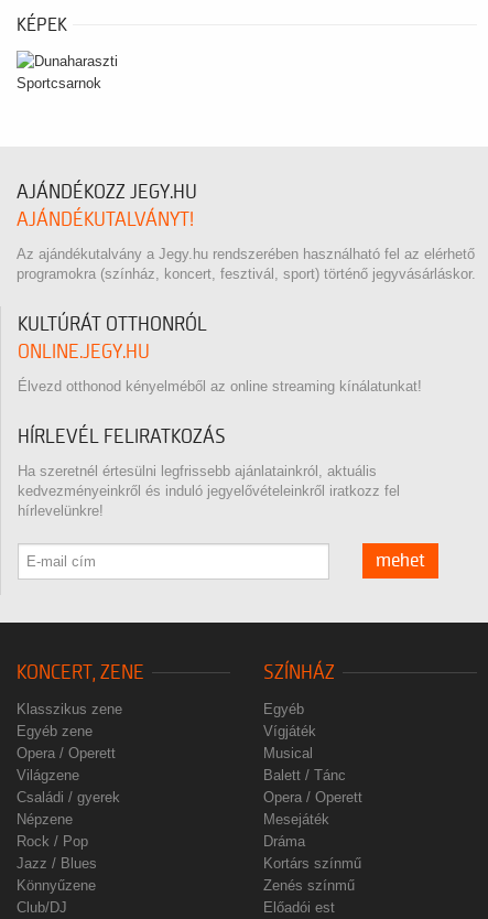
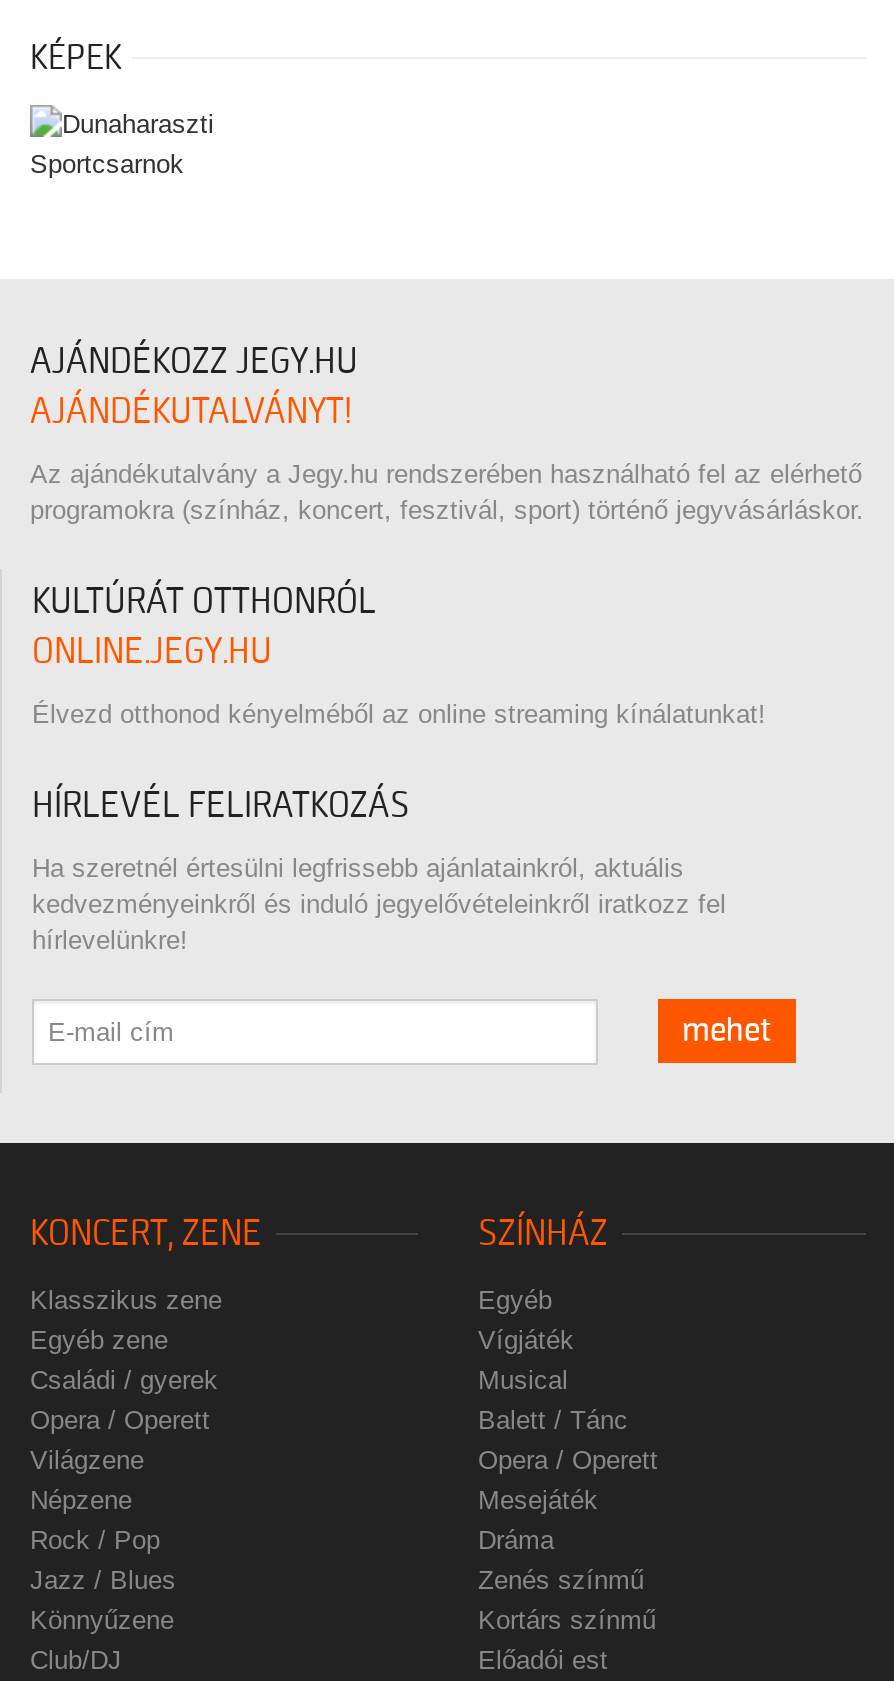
moved down: Opera / Operett | Világzene

moved up: Családi / gyerek

moved down: Kortárs színmű

moved up: Zenés színmű
